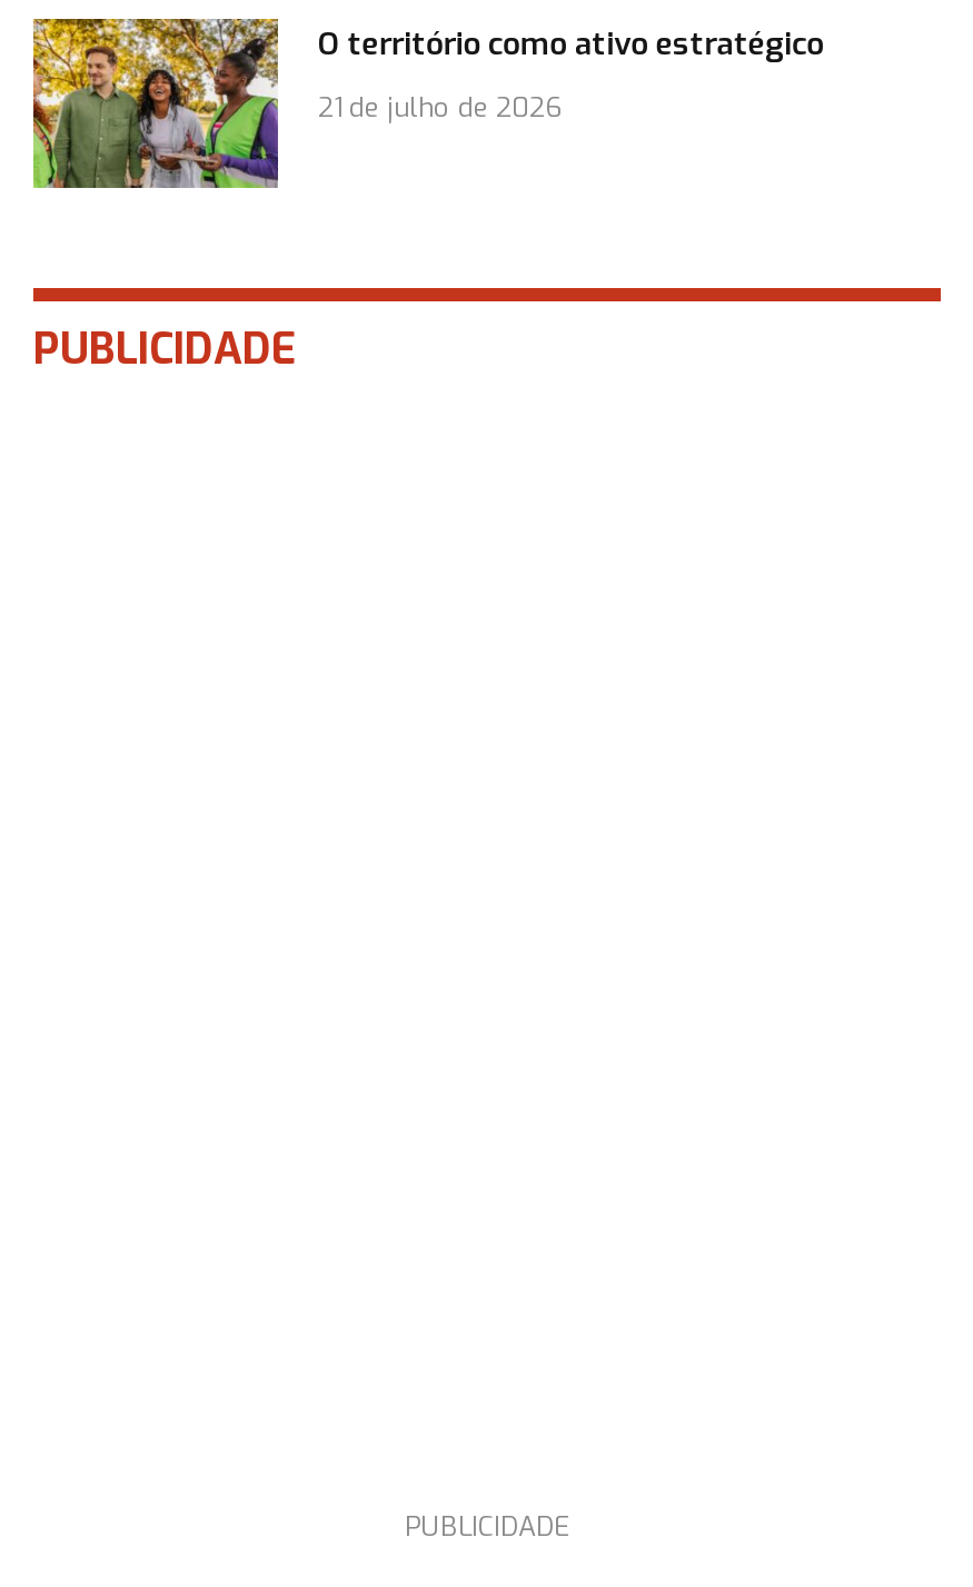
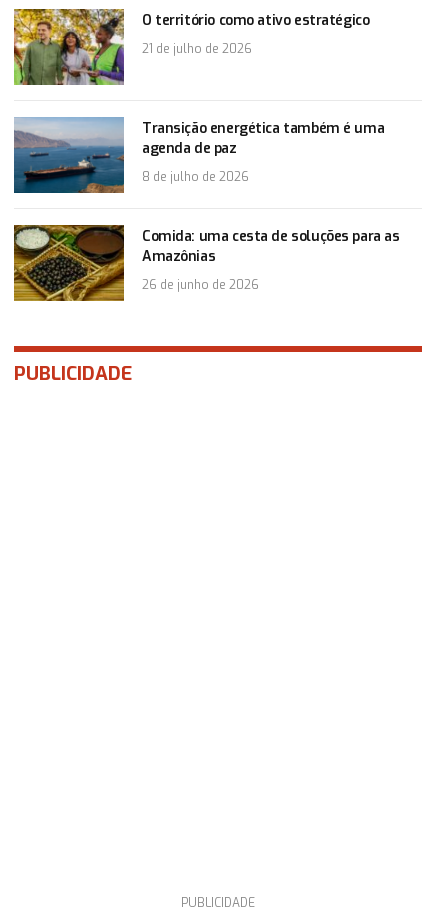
+ [image]
+ Transição energética também é uma
+ agenda de paz
+ 8 de julho de 2026
+ Comida: uma cesta de soluções para as
+ Amazônias
+ 26 de junho de 2026

+ [image]
